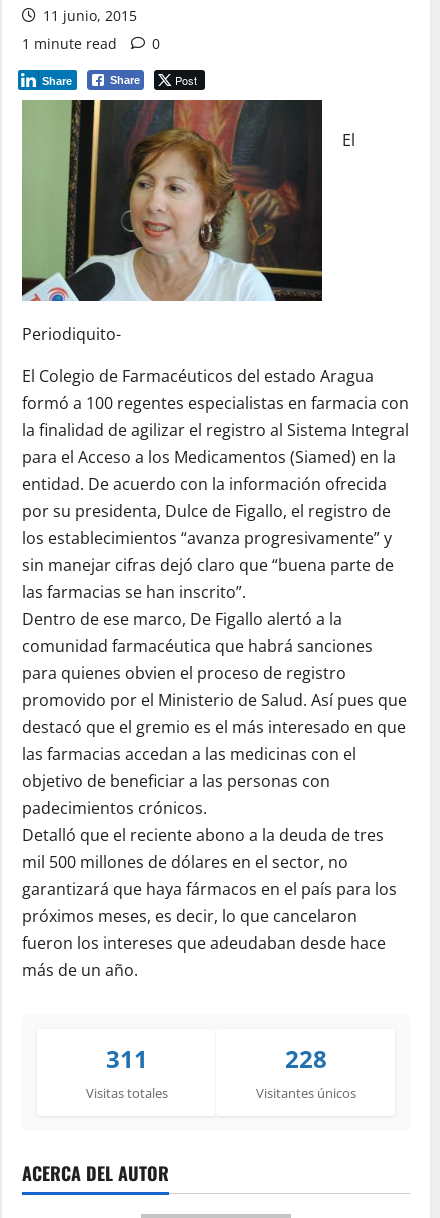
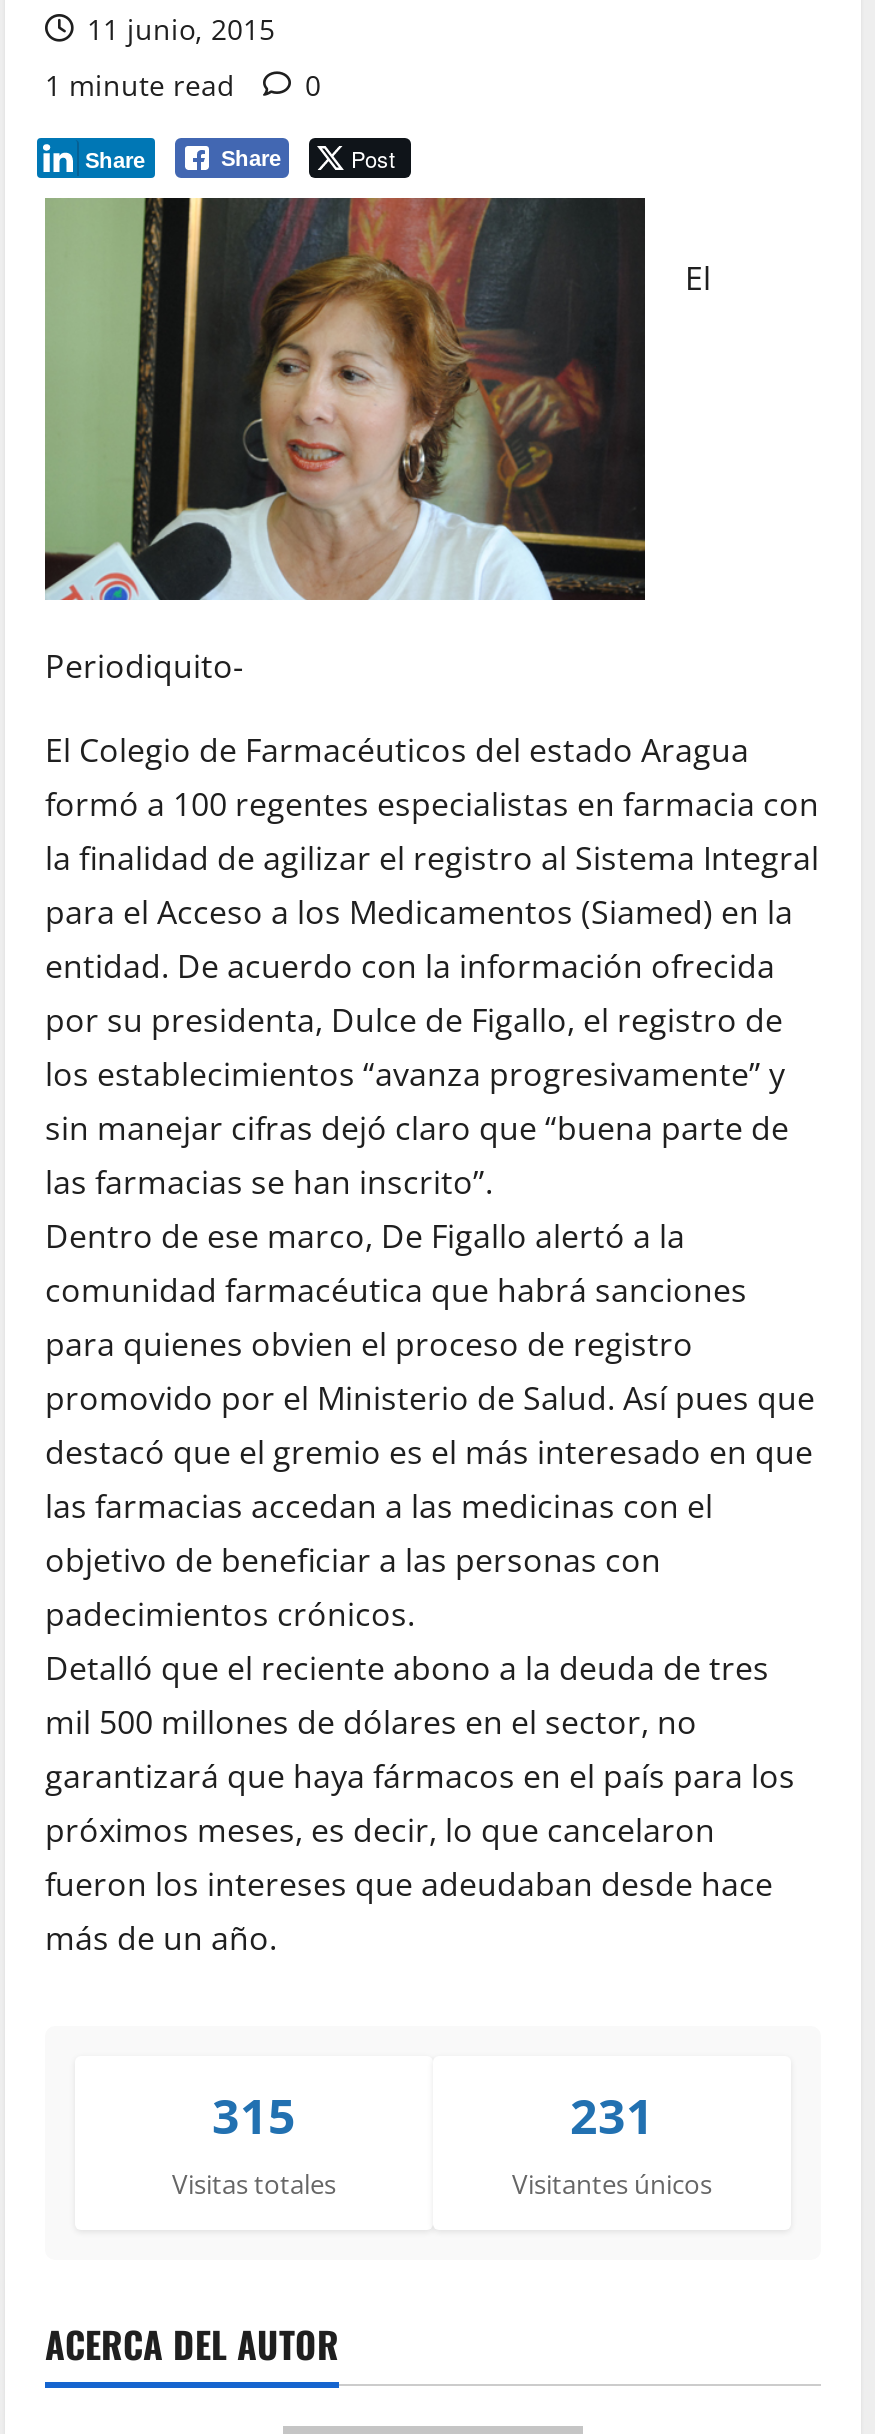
- 311
+ 315

- 228
+ 231
